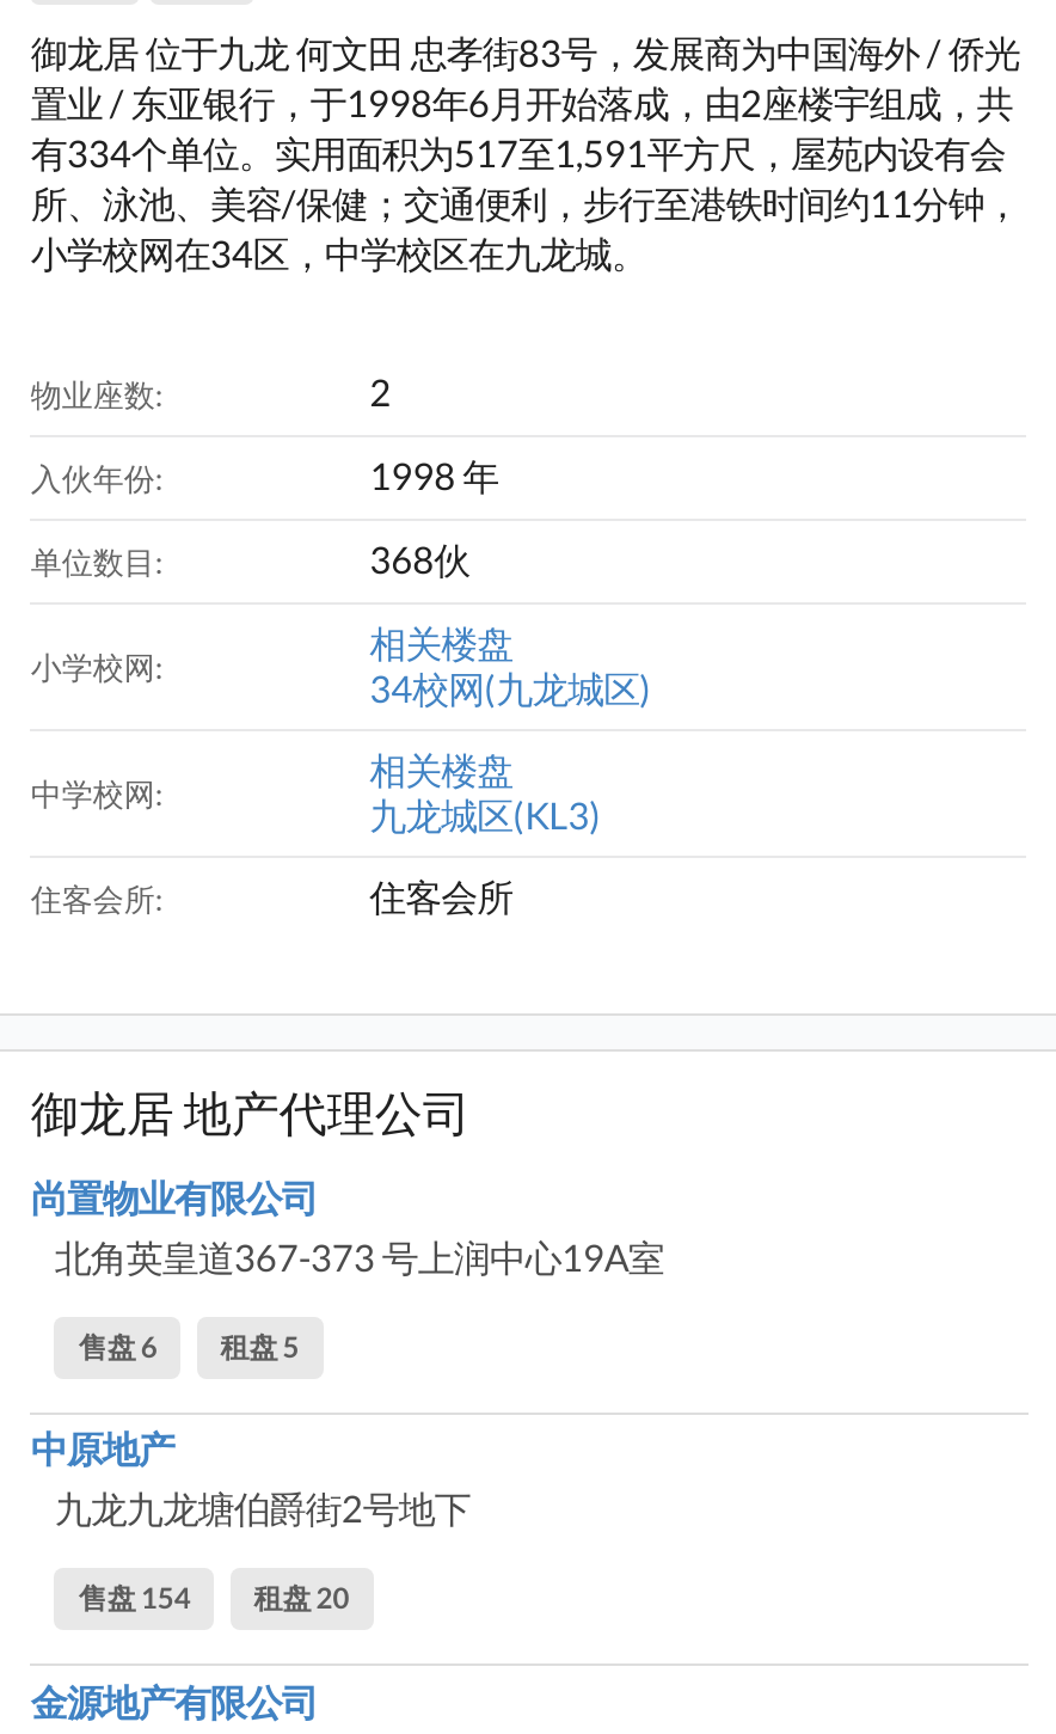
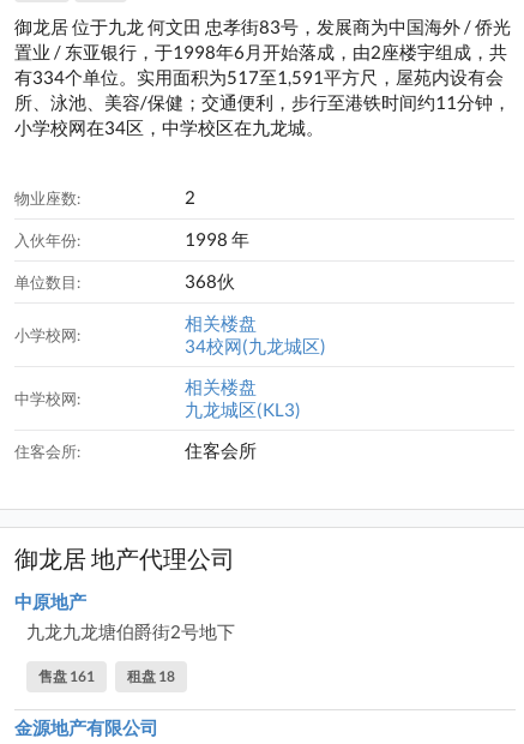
- 尚置物业有限公司
- 北角英皇道367-373 号上润中心19A室
- 售盘 6
- 租盘 5

- 售盘 154
+ 售盘 161

- 租盘 20
+ 租盘 18
